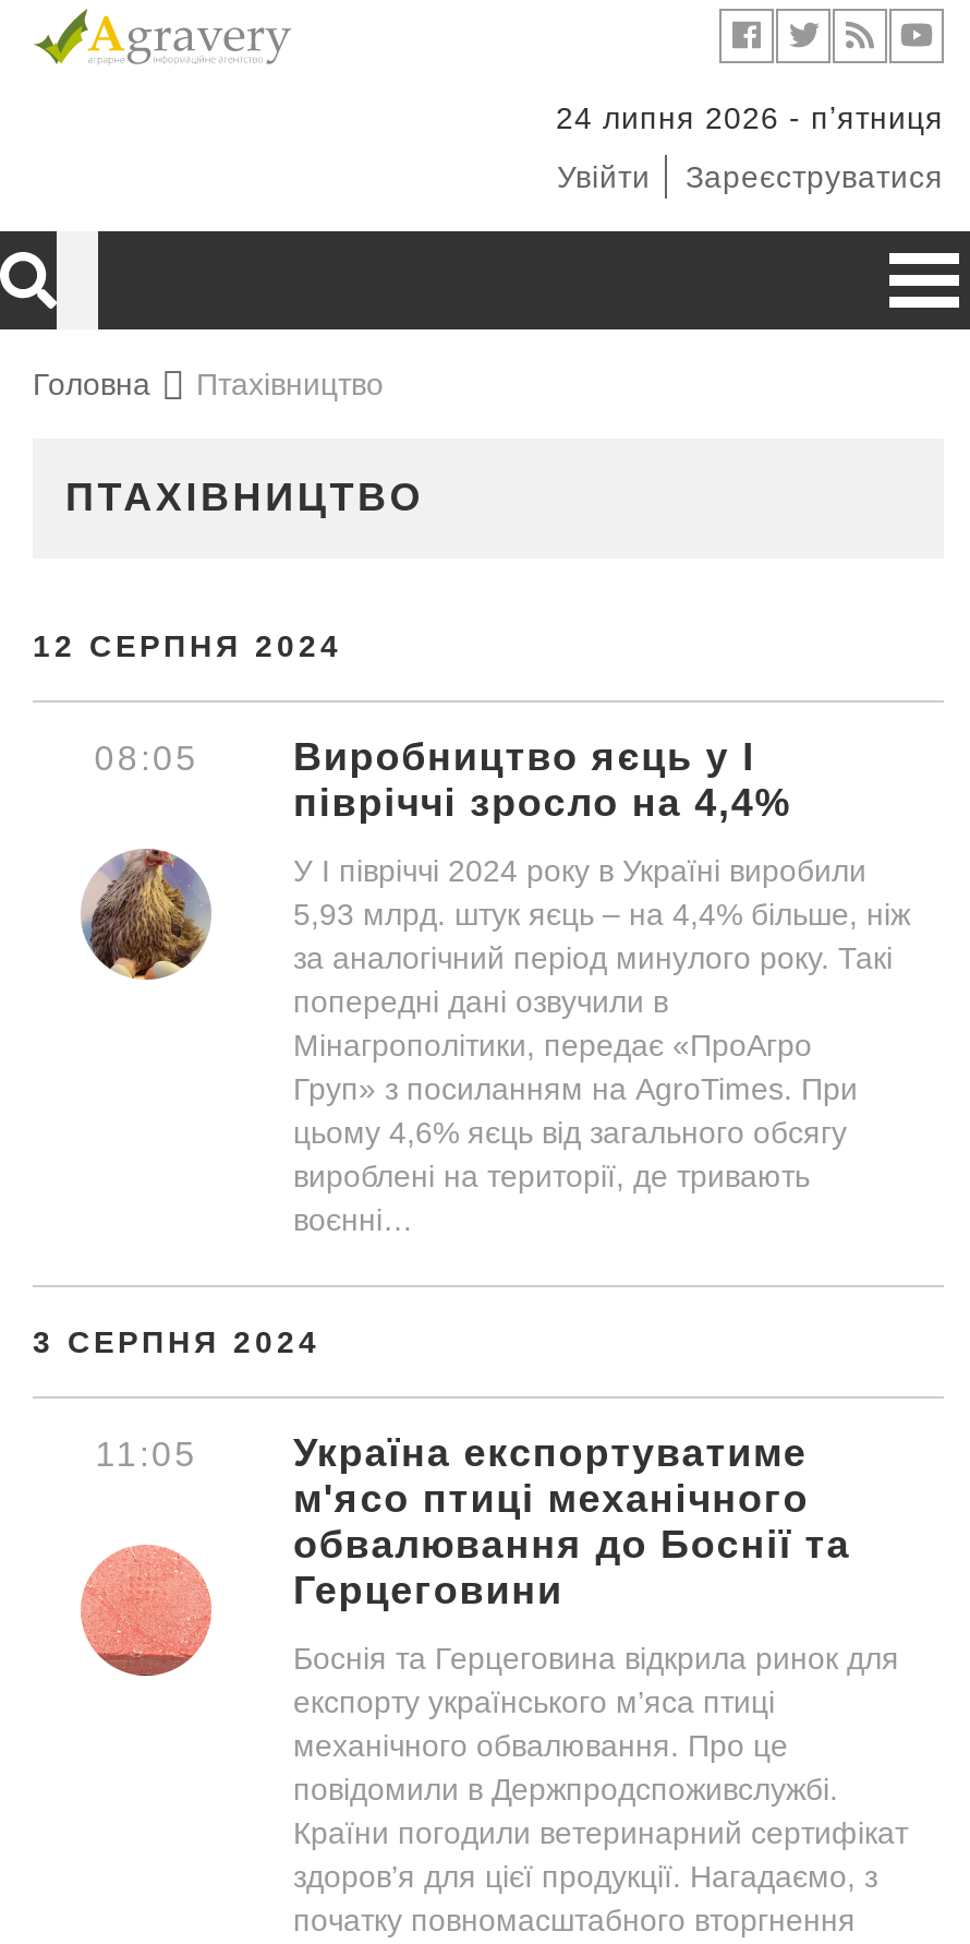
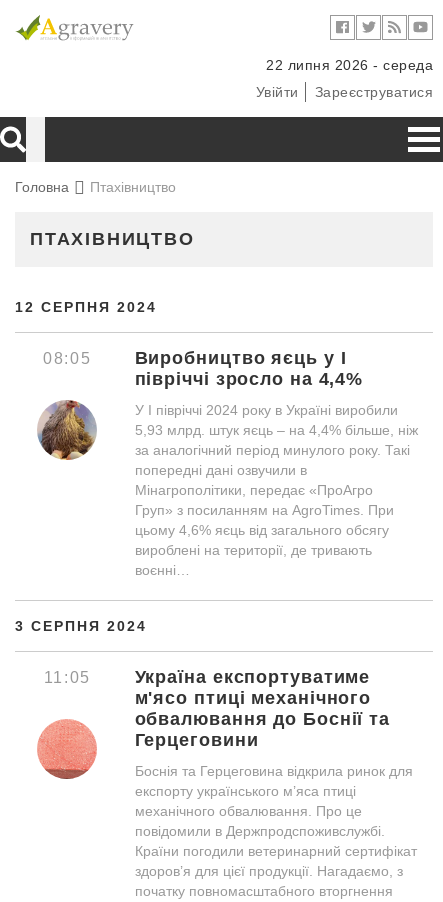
- 24 липня 2026 - пʼятниця
+ 22 липня 2026 - середа
